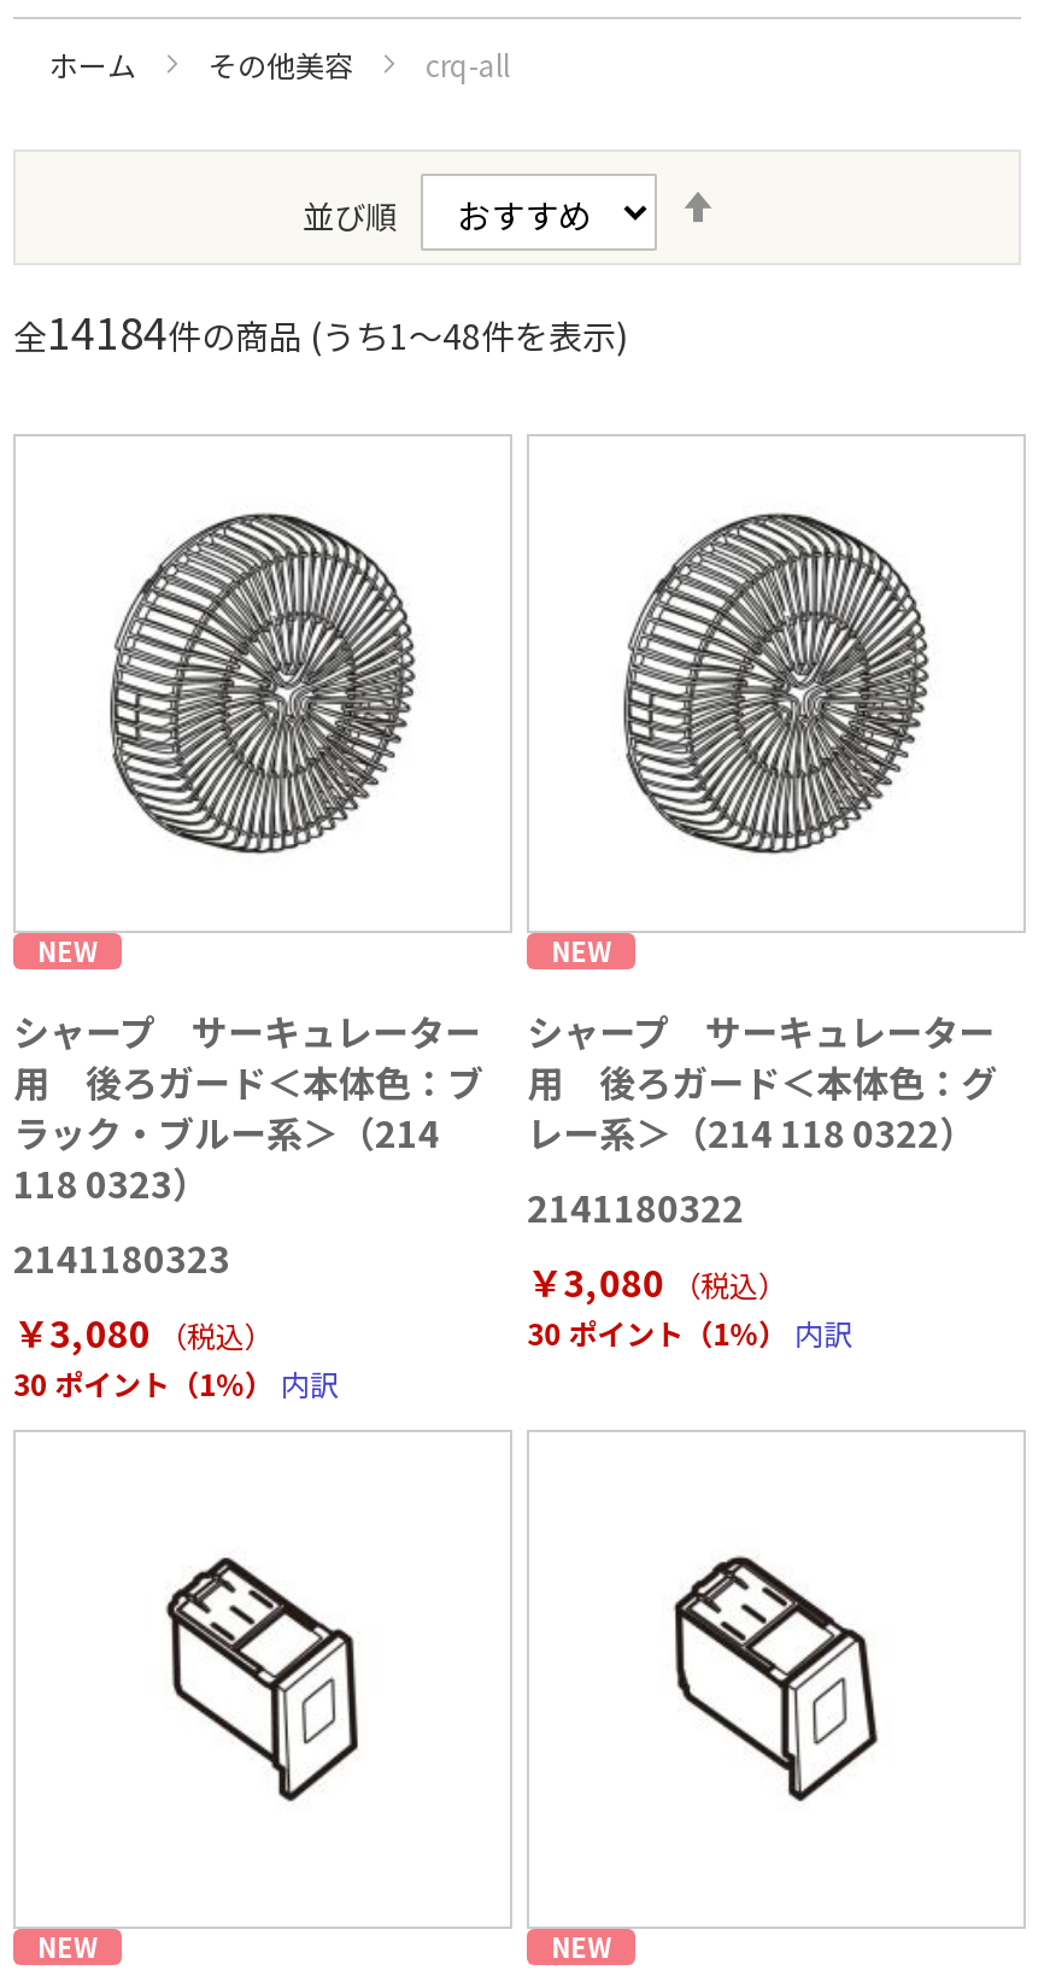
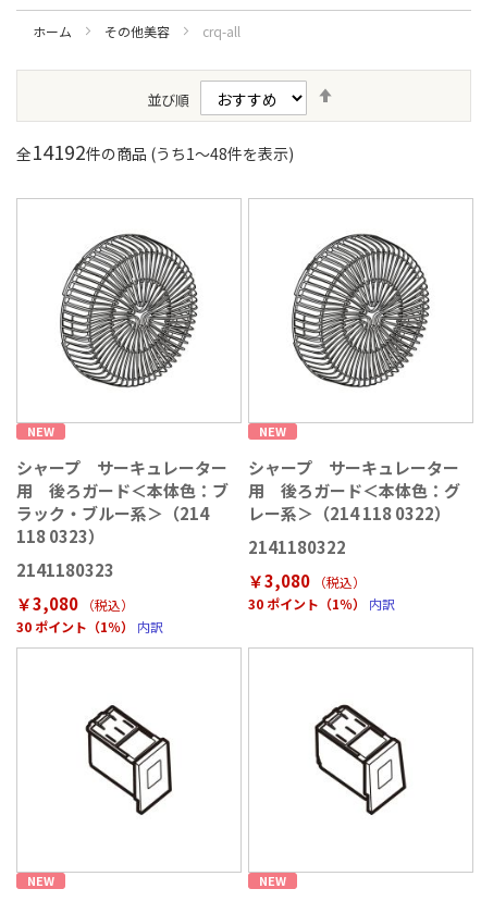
- 全14184件の商品 (うち1〜48件を表示)
+ 全14192件の商品 (うち1〜48件を表示)
